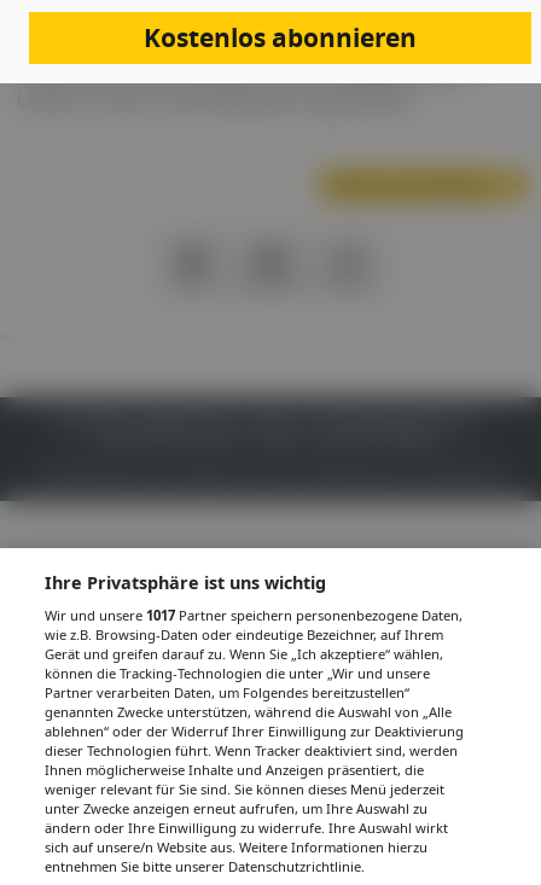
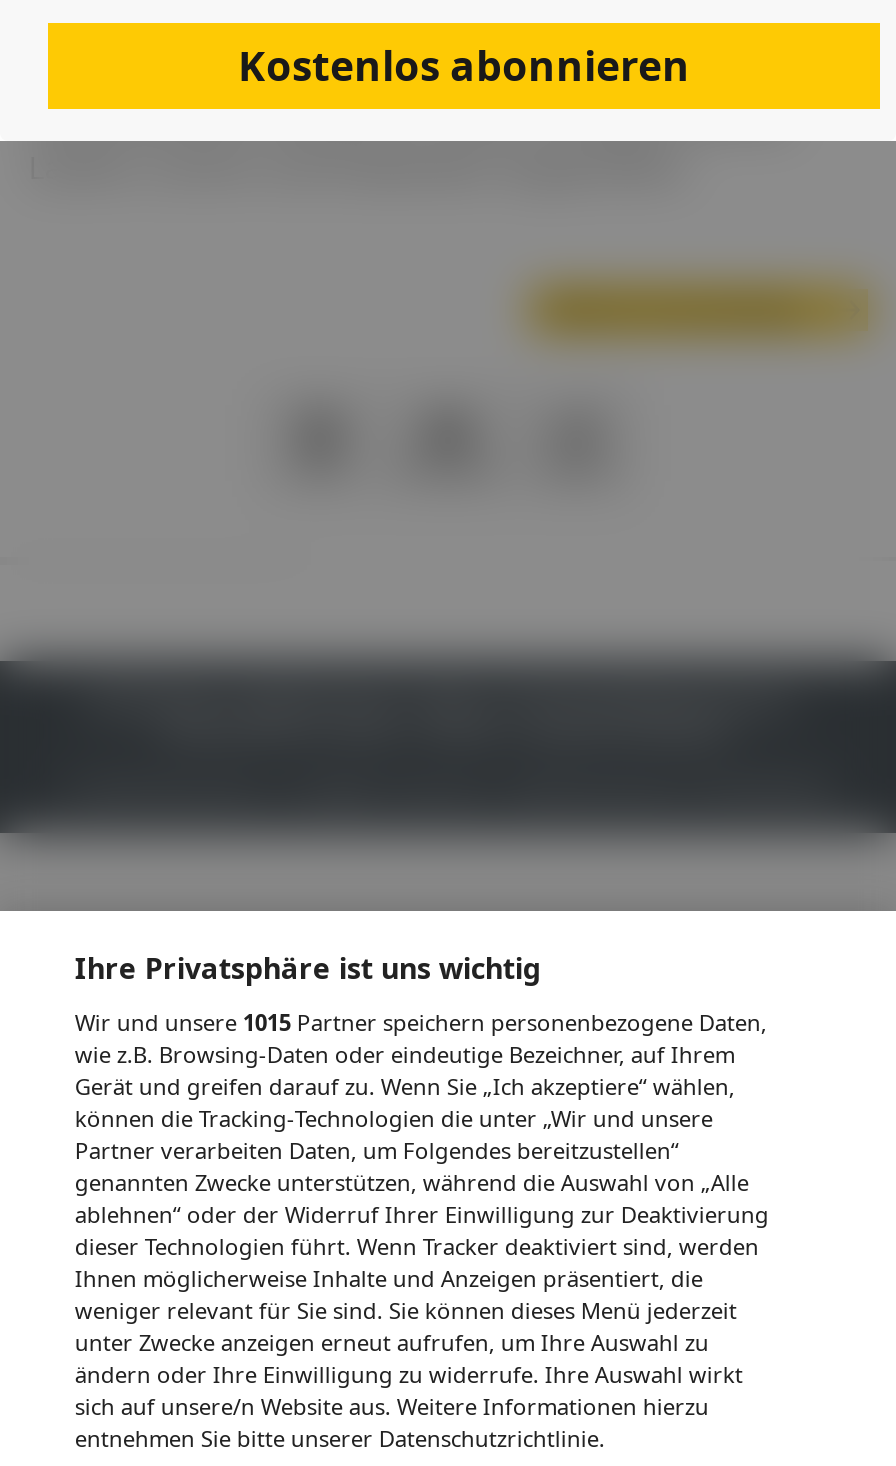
- Wir und unsere 1017 Partner speichern personenbezogene Daten,
+ Wir und unsere 1015 Partner speichern personenbezogene Daten,
